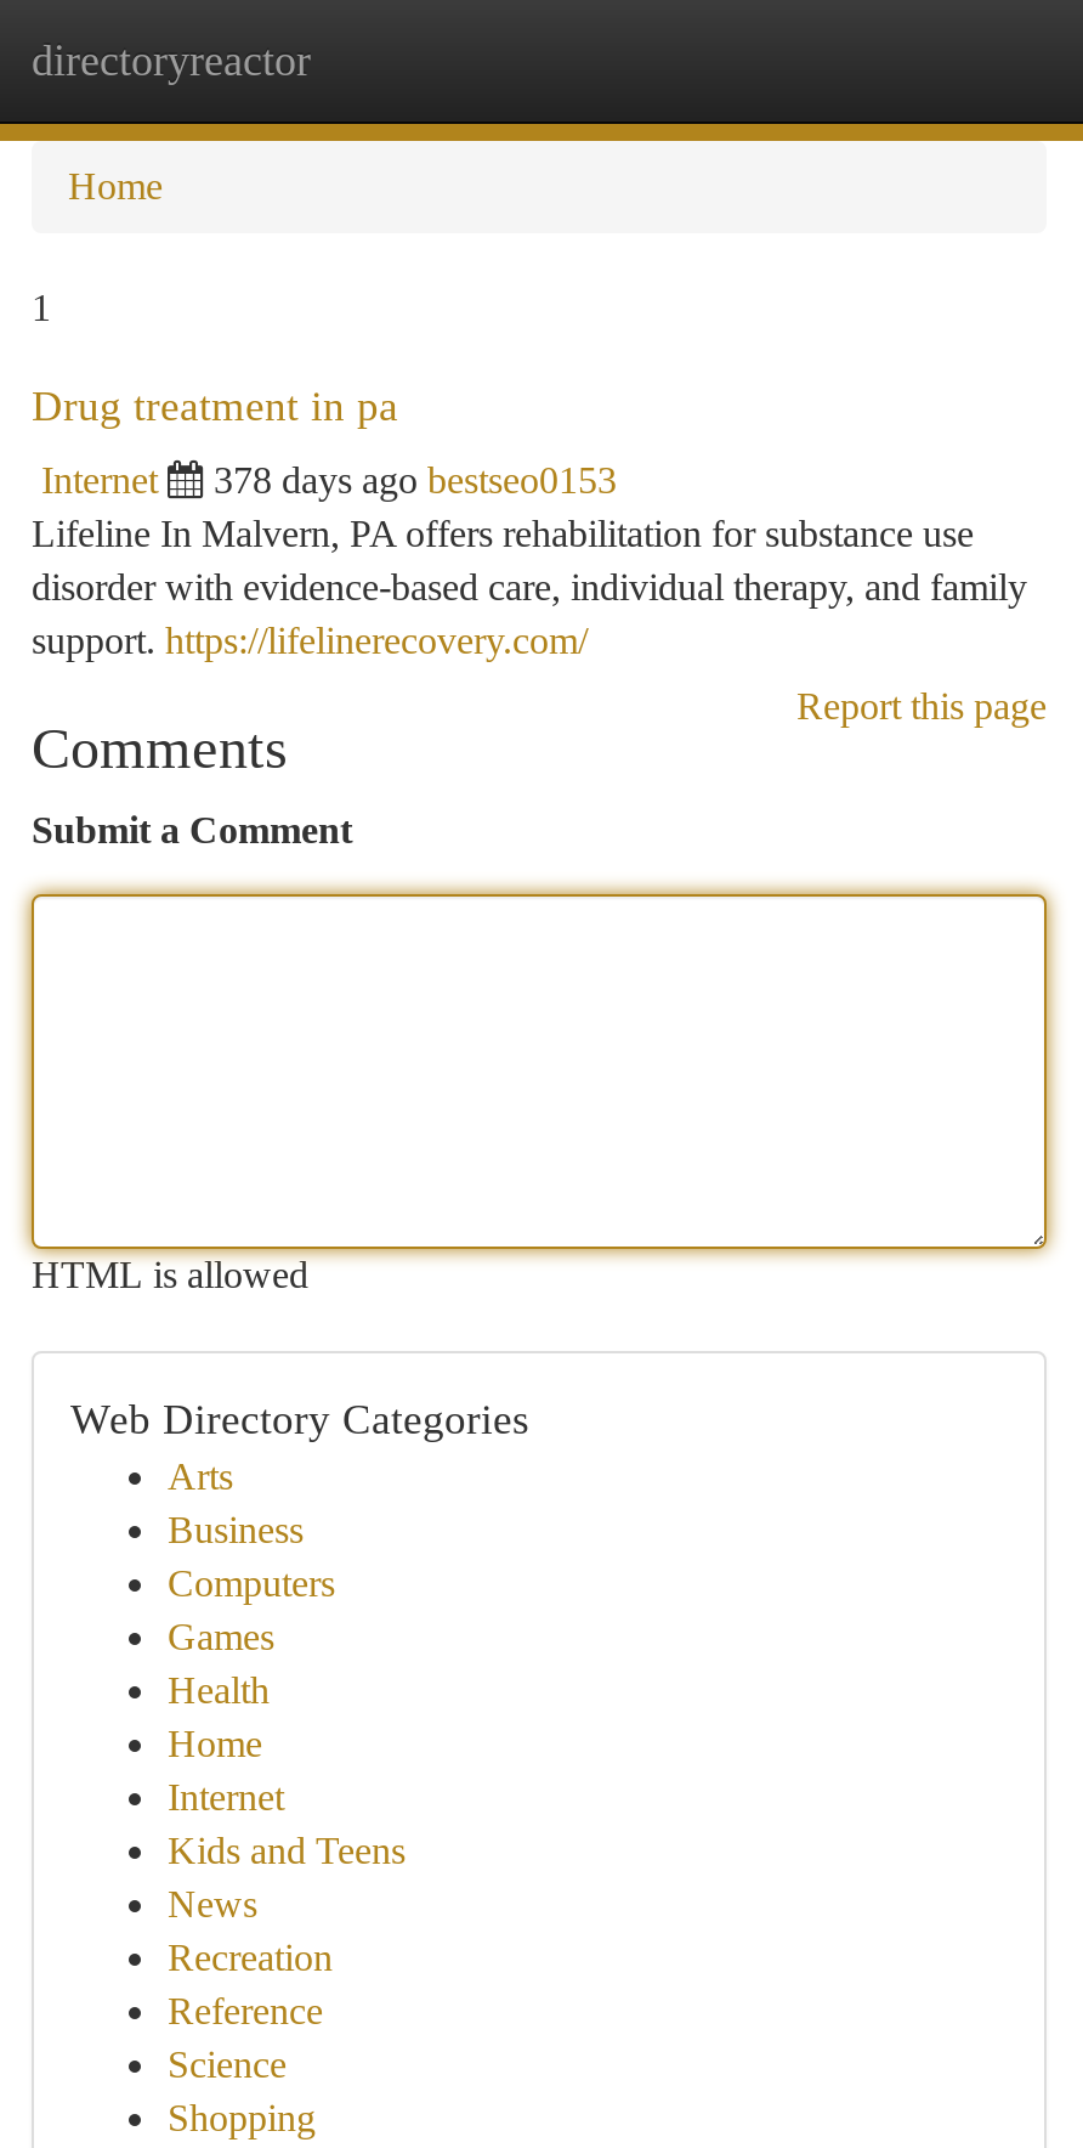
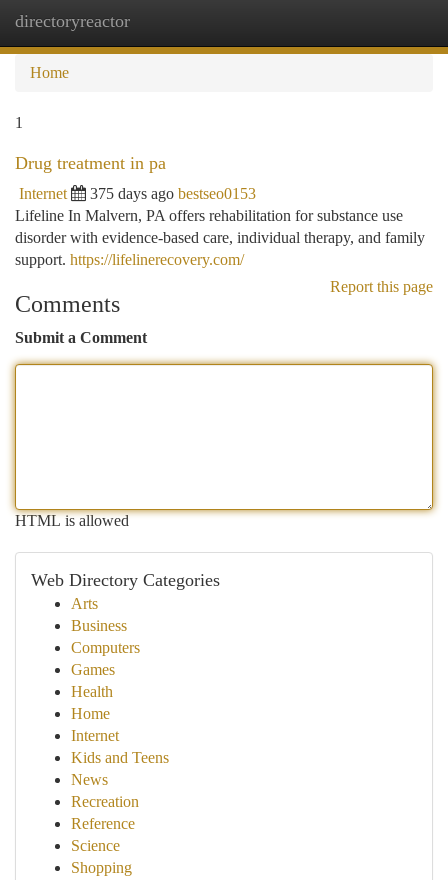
- 378 days ago bestseo0153
+ 375 days ago bestseo0153
